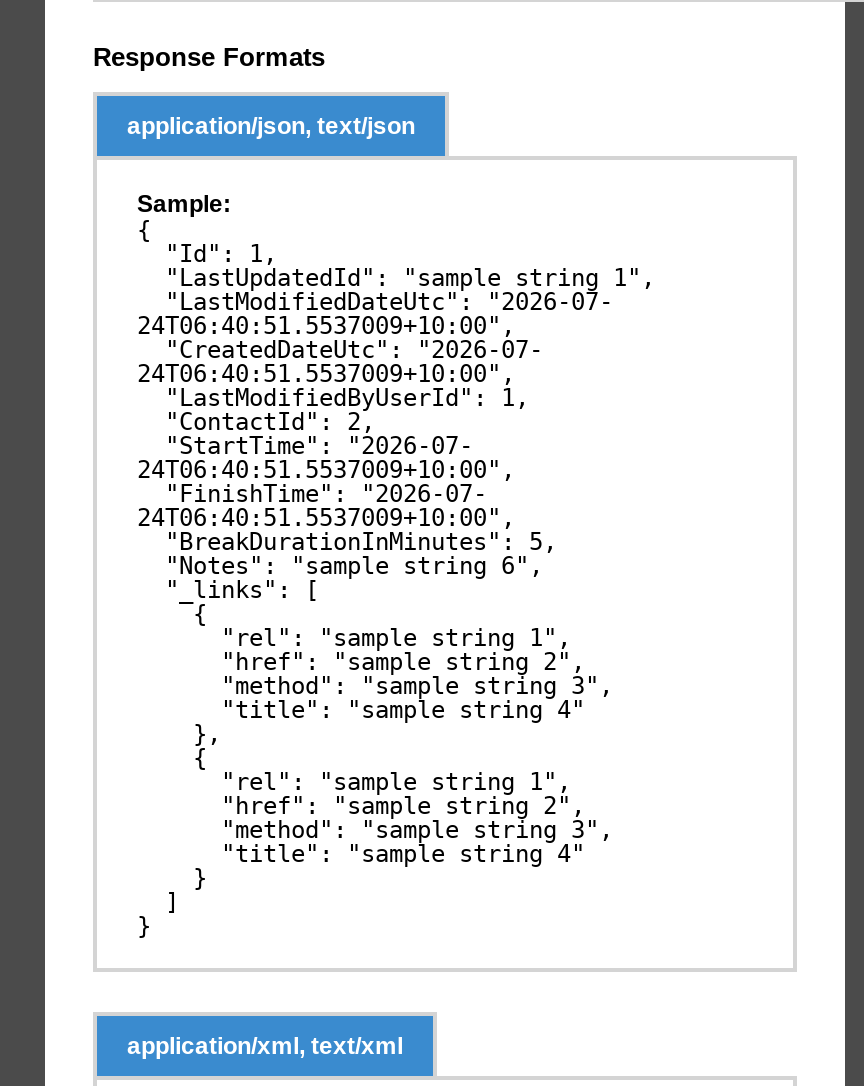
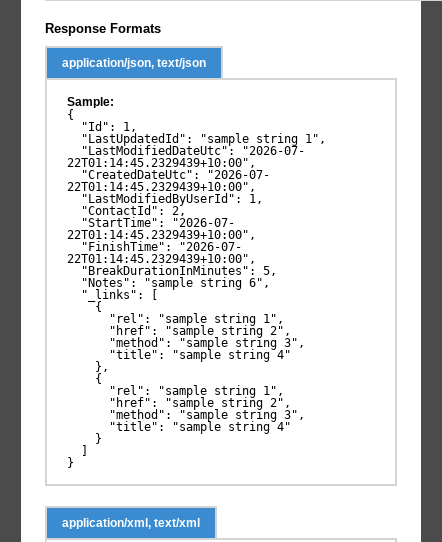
- 24T06:40:51.5537009+10:00",
+ 22T01:14:45.2329439+10:00",

- 24T06:40:51.5537009+10:00",
+ 22T01:14:45.2329439+10:00",

- 24T06:40:51.5537009+10:00",
+ 22T01:14:45.2329439+10:00",

- 24T06:40:51.5537009+10:00",
+ 22T01:14:45.2329439+10:00",
